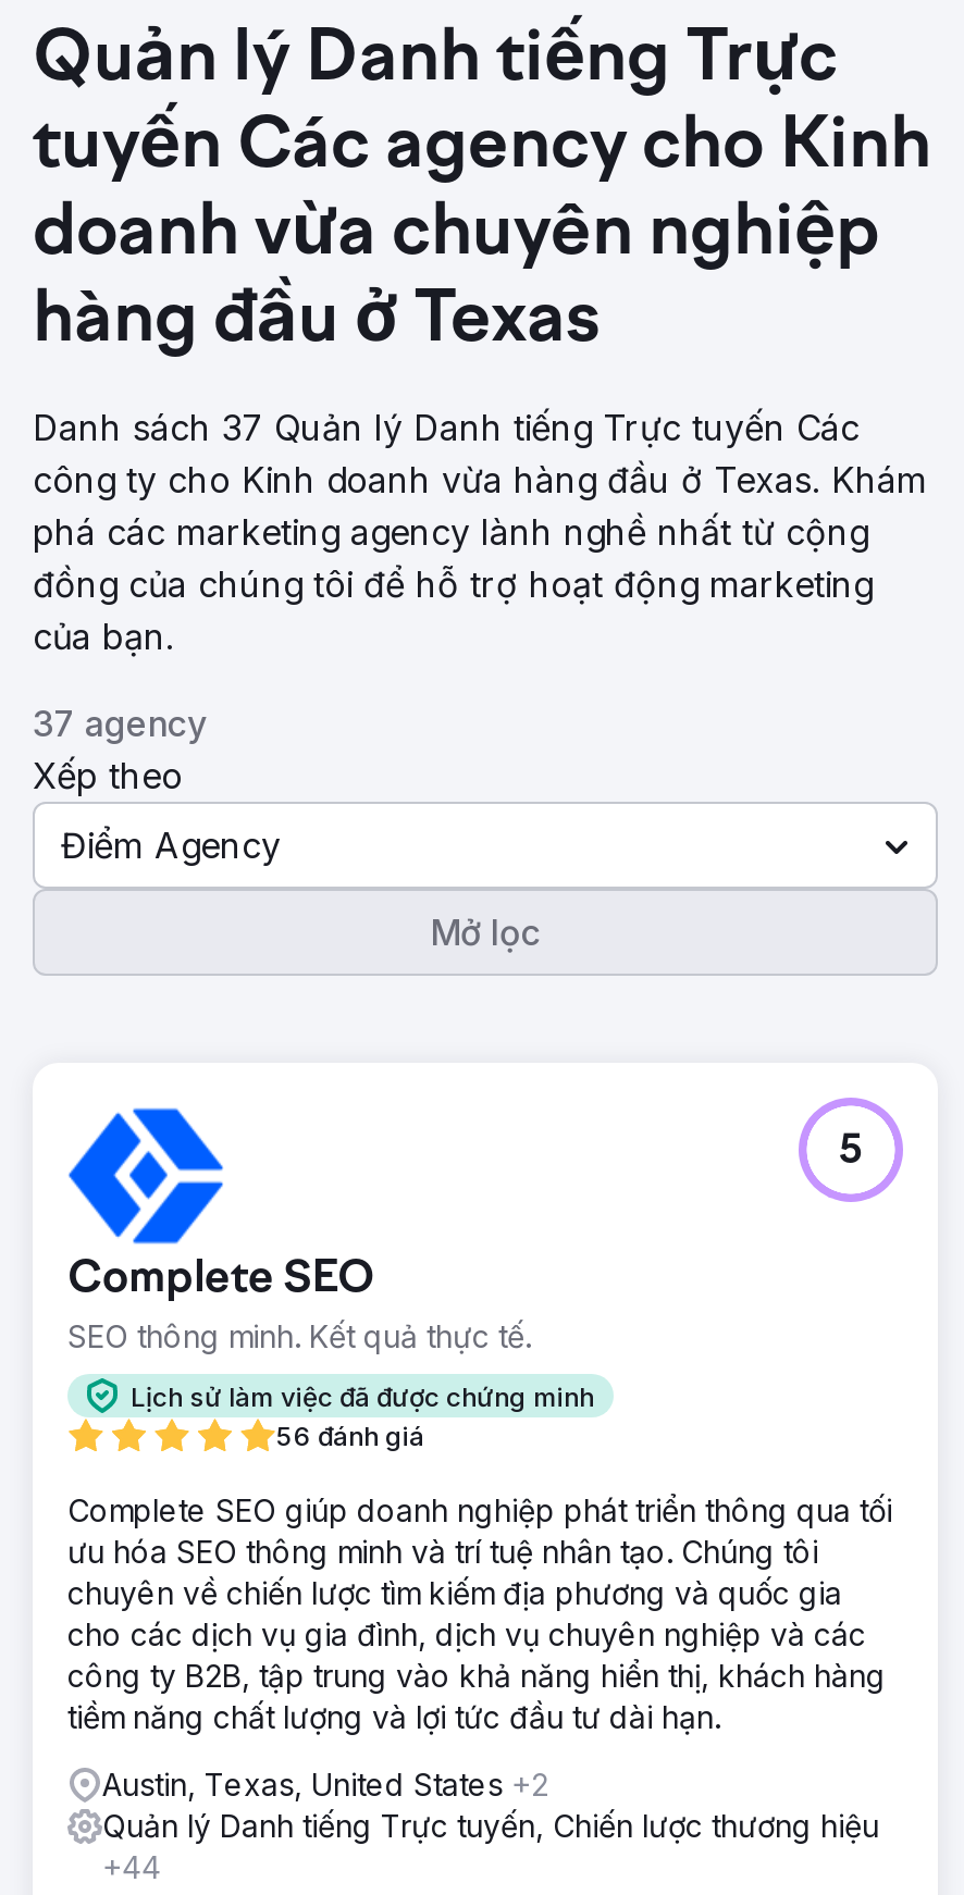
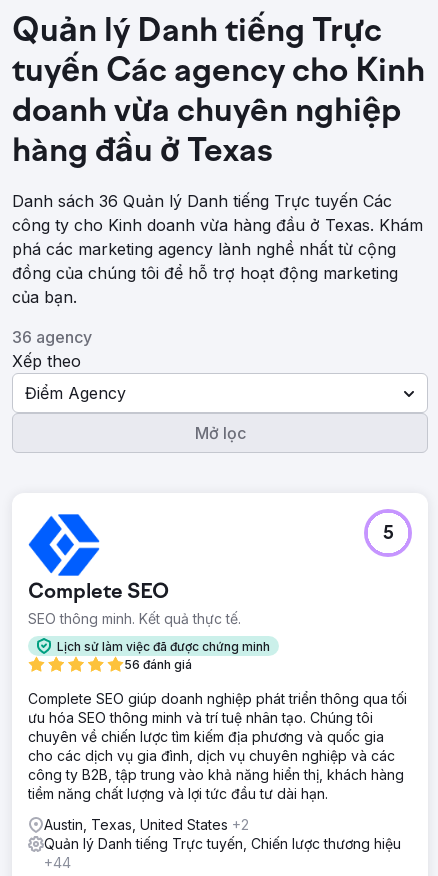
- Danh sách 37 Quản lý Danh tiếng Trực tuyến Các
+ Danh sách 36 Quản lý Danh tiếng Trực tuyến Các

- 37 agency
+ 36 agency
